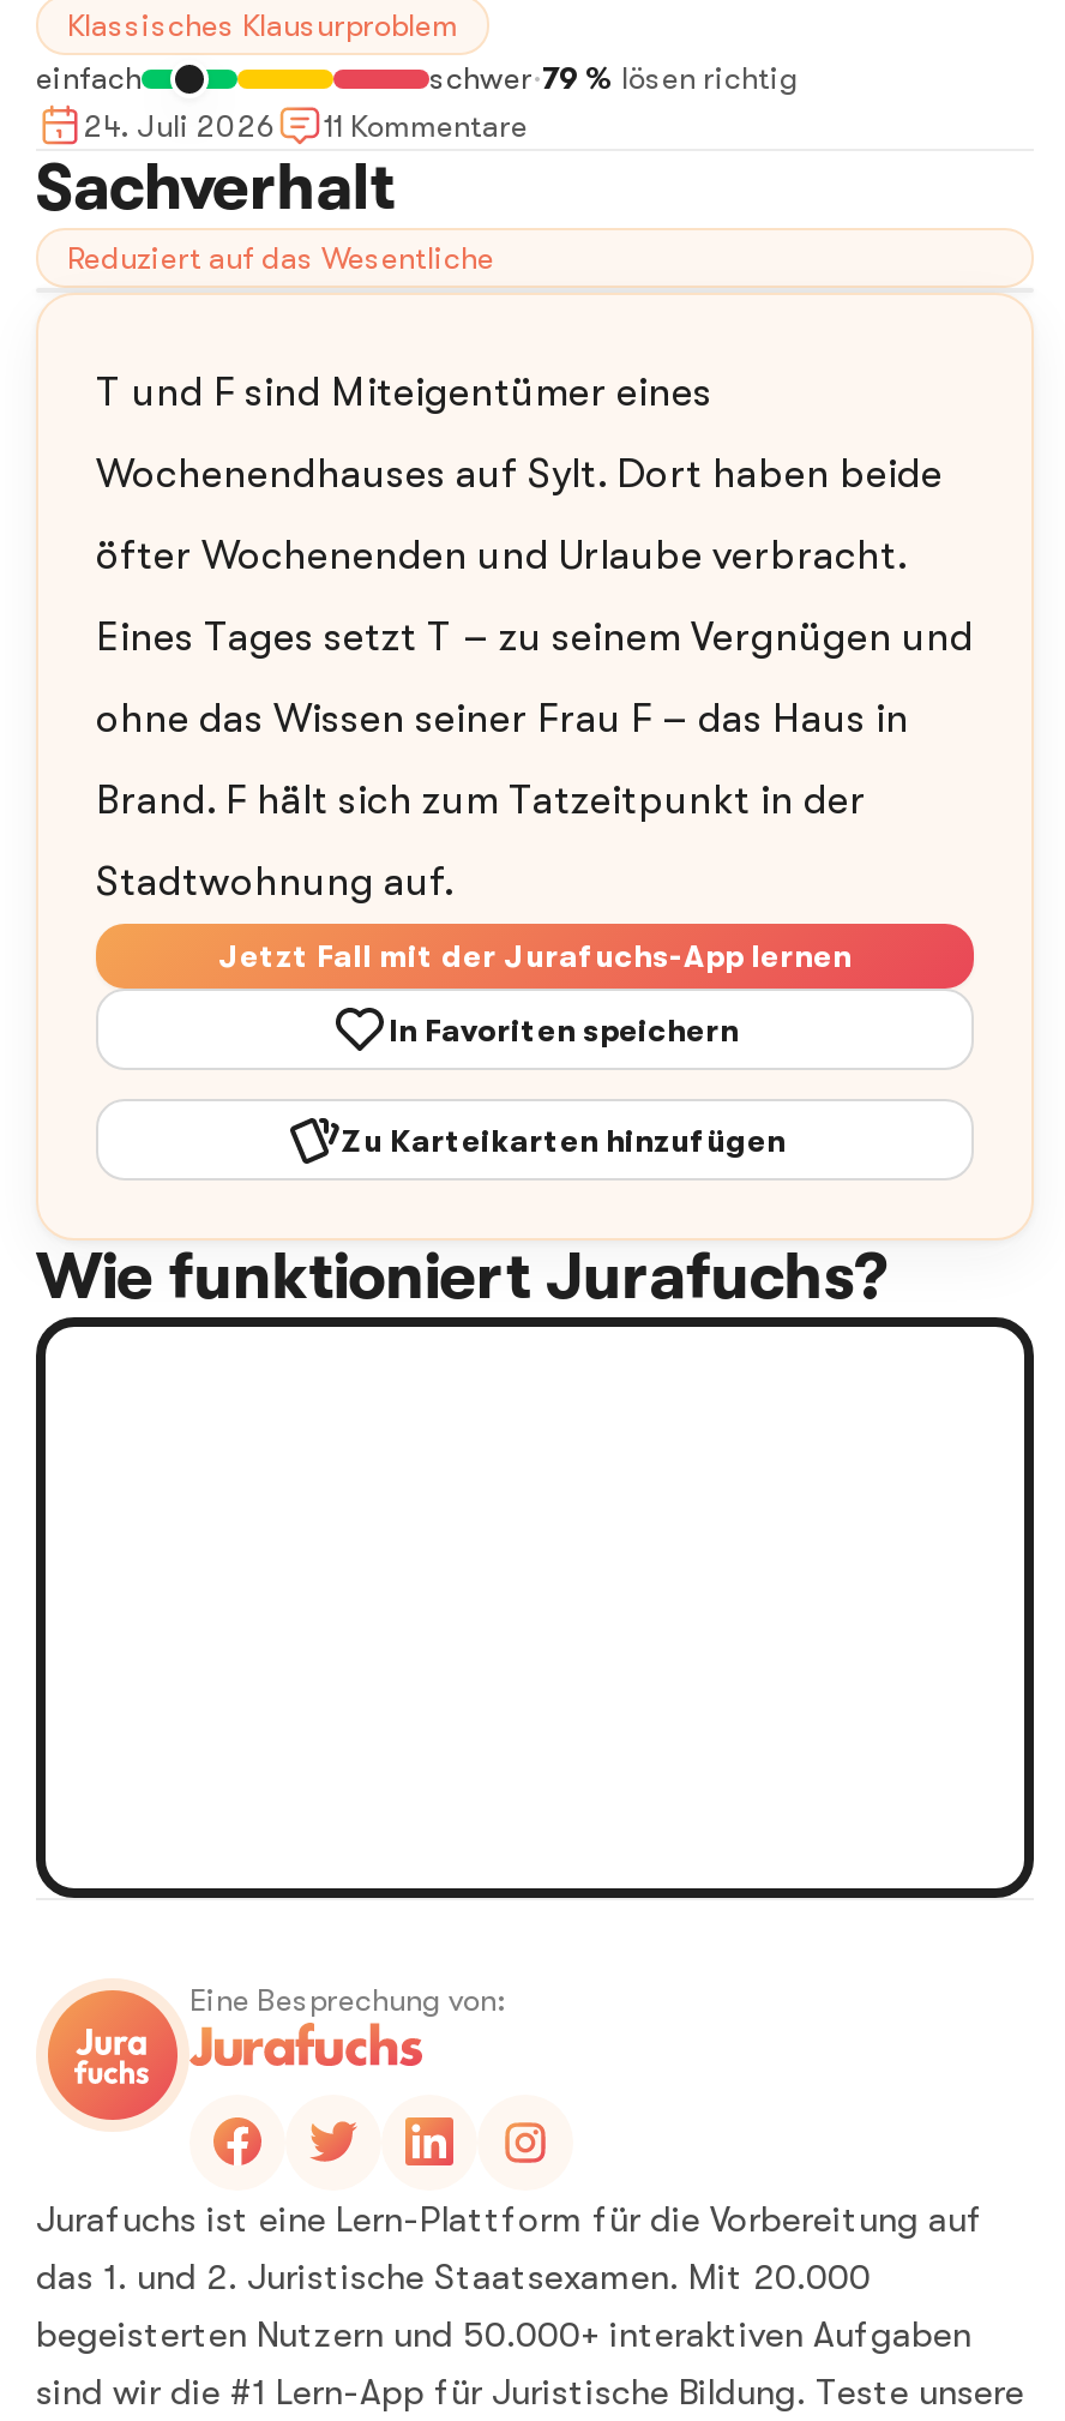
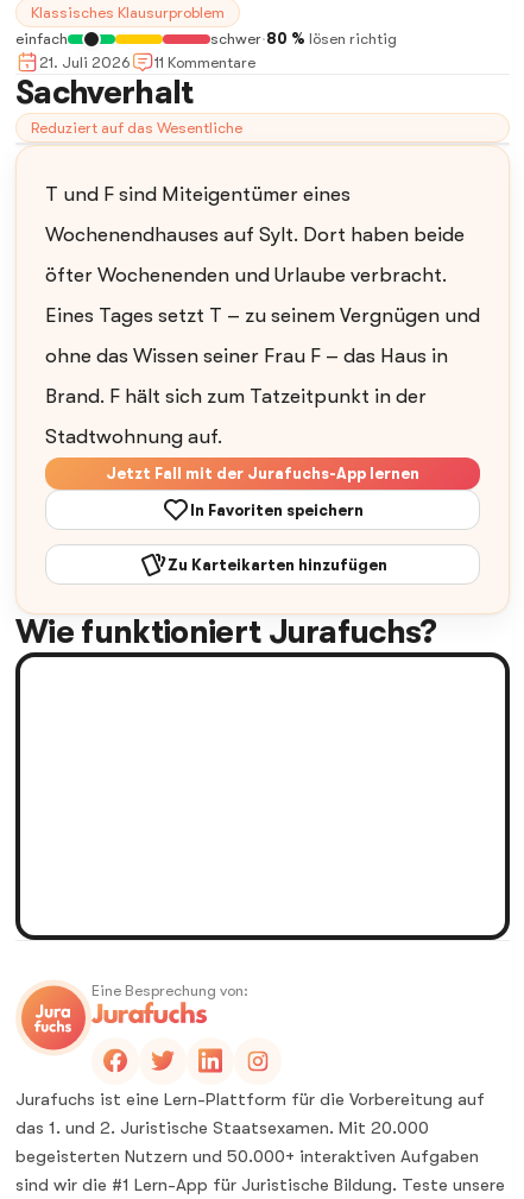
- schwer · 79 % lösen richtig
+ schwer · 80 % lösen richtig

- 24. Juli 2026 11 Kommentare
+ 21. Juli 2026 11 Kommentare
